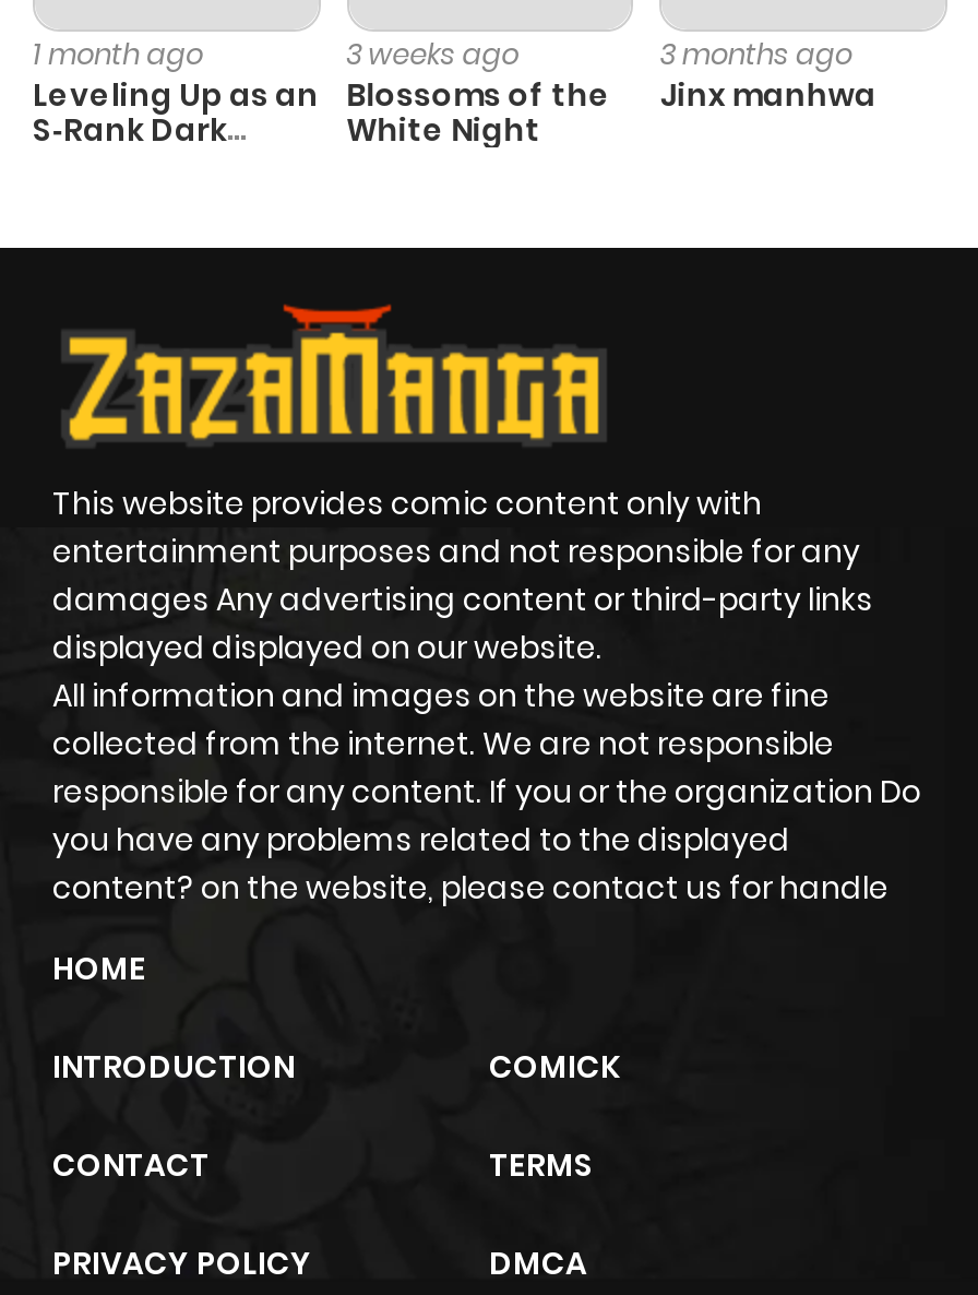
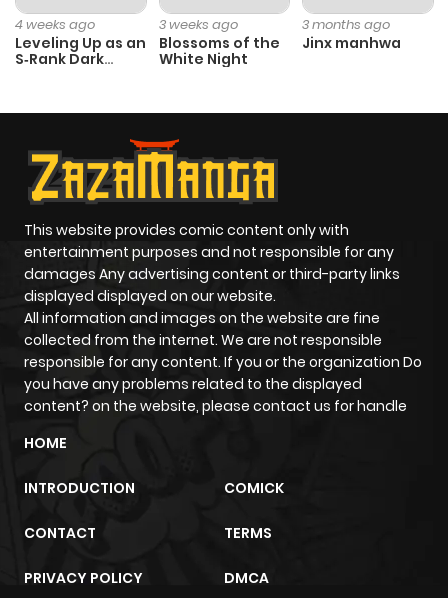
- 1 month ago
+ 4 weeks ago
